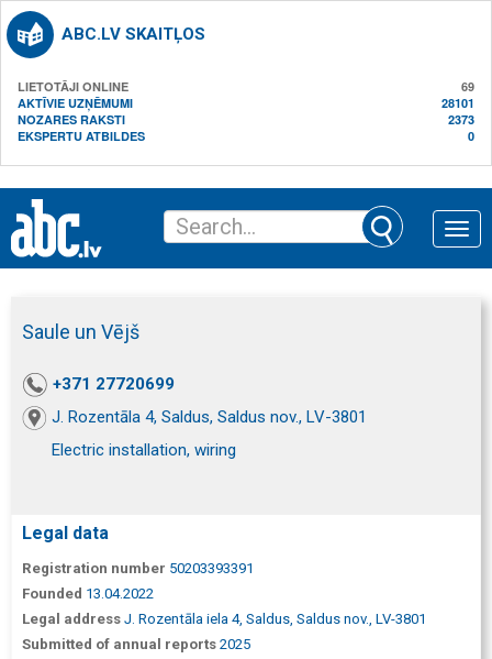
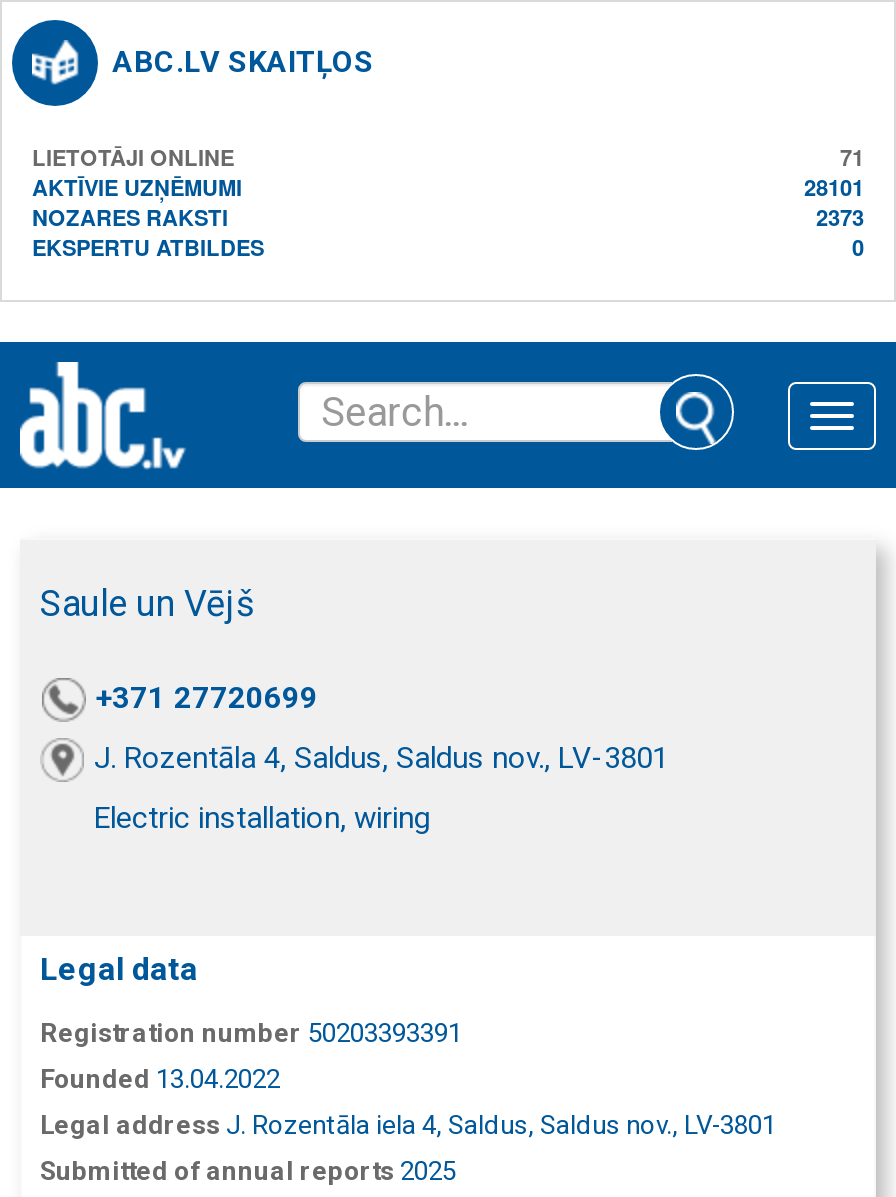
- 69
+ 71
